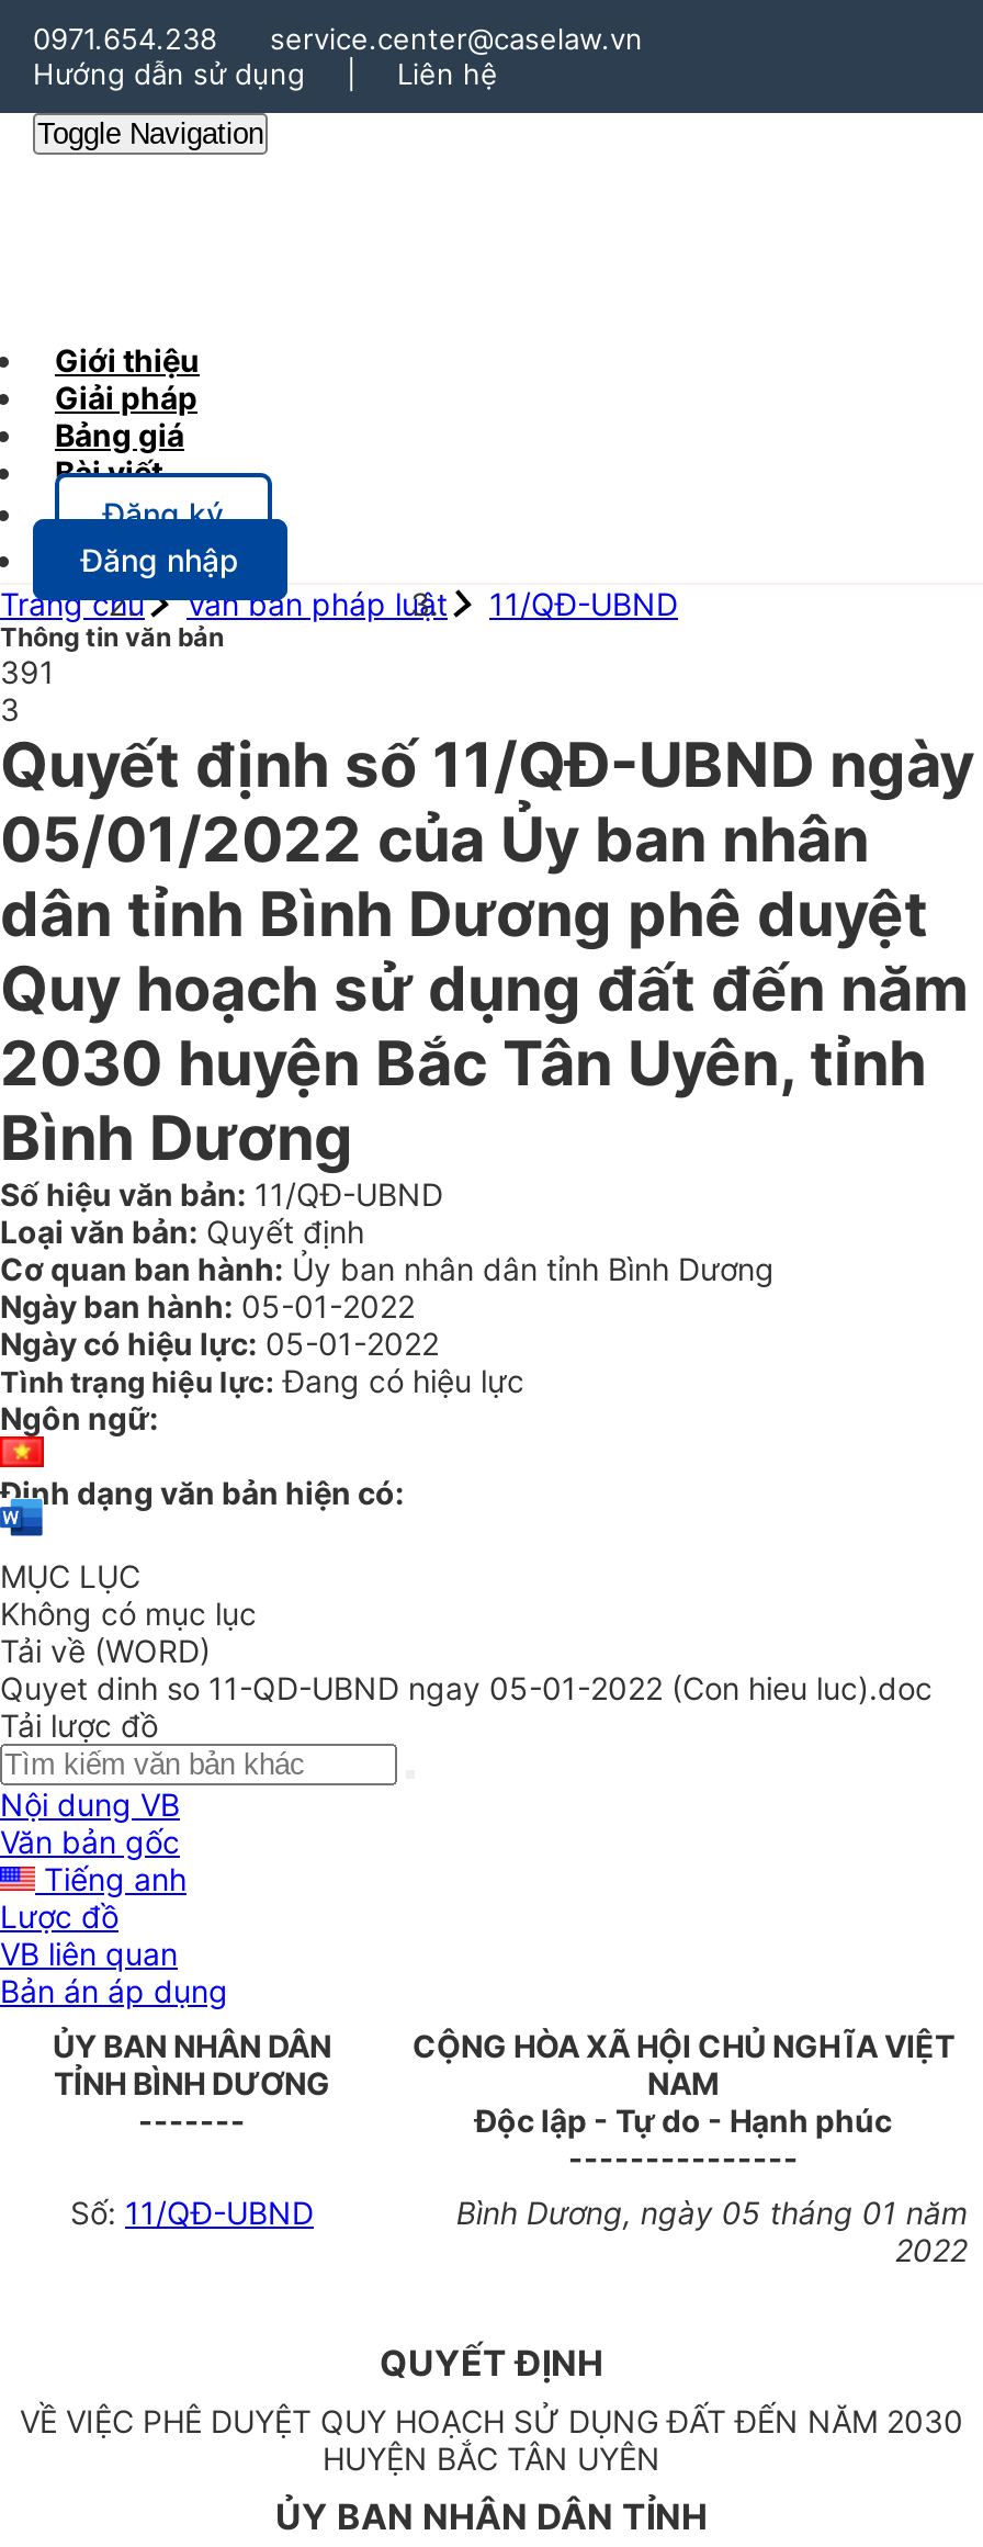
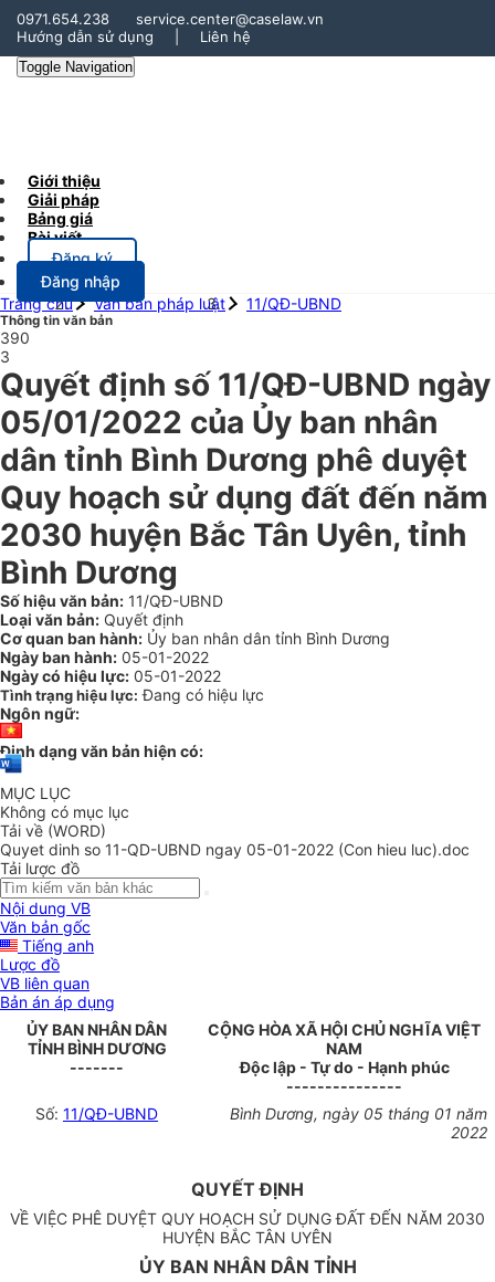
- 391
+ 390
